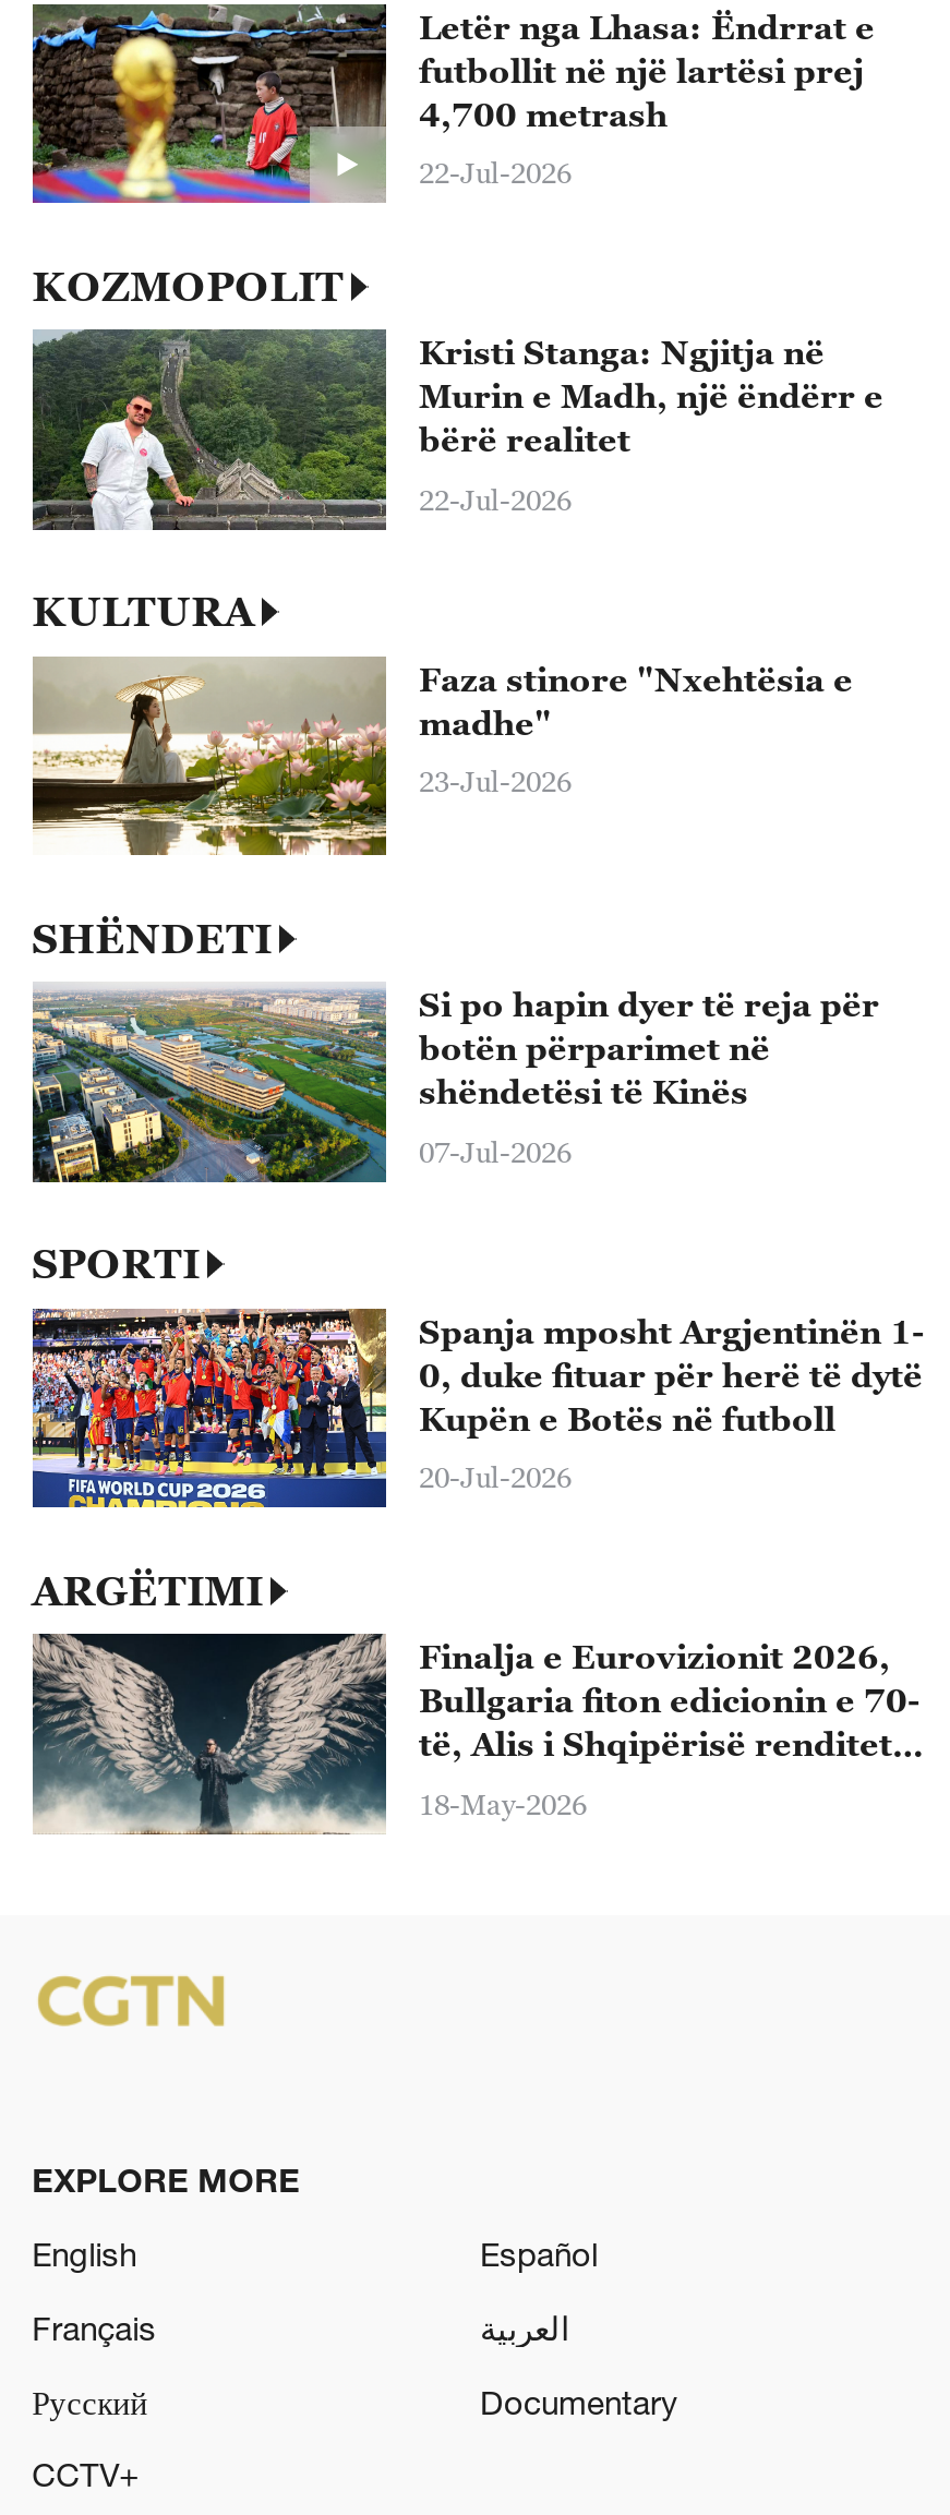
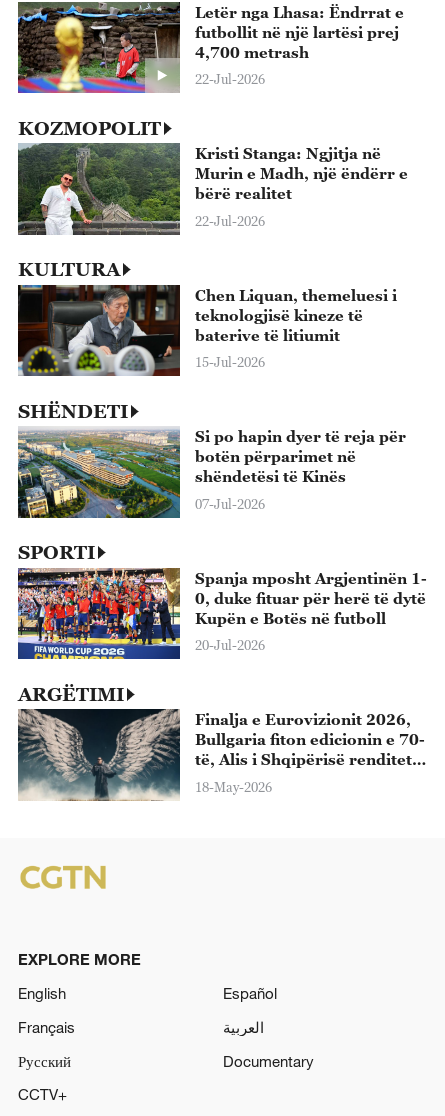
- [image]
- Faza stinore "Nxehtësia e
- madhe"
+ [image]
+ Chen Liquan, themeluesi i
+ teknologjisë kineze të
+ baterive të litiumit

- 23-Jul-2026
+ 15-Jul-2026
